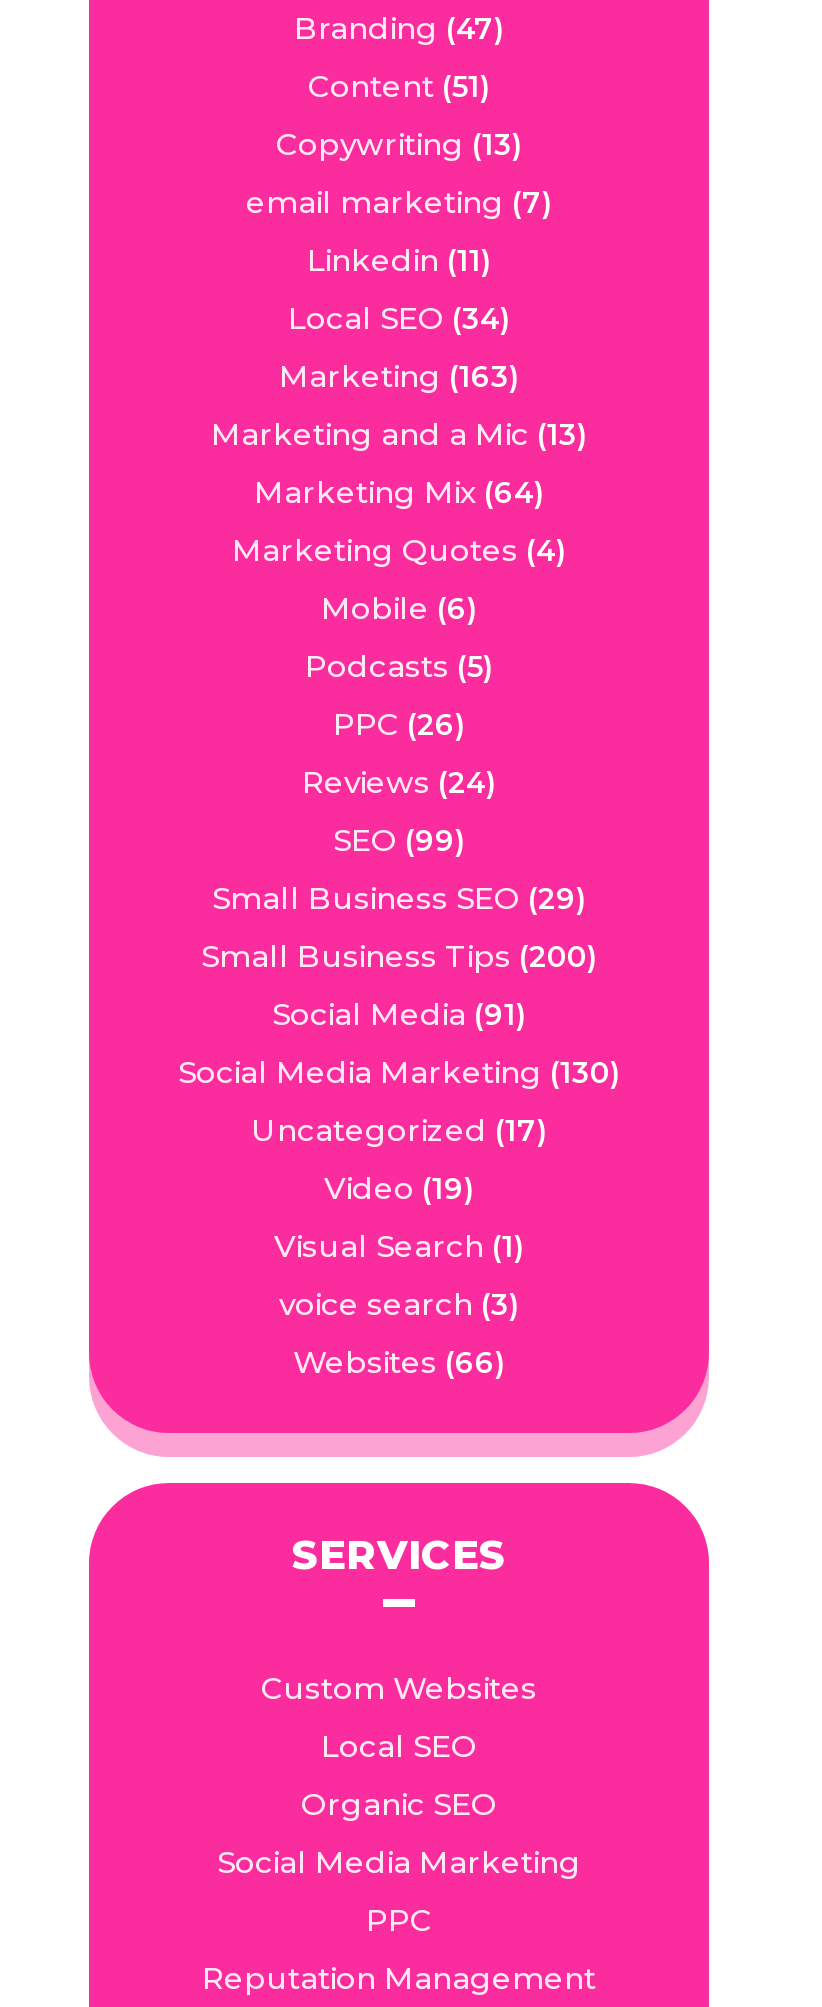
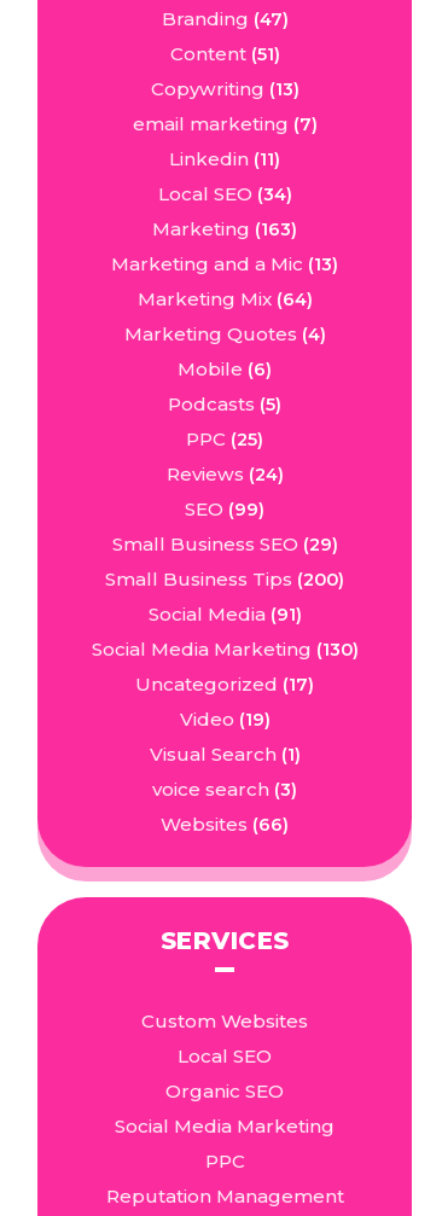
- PPC (26)
+ PPC (25)
